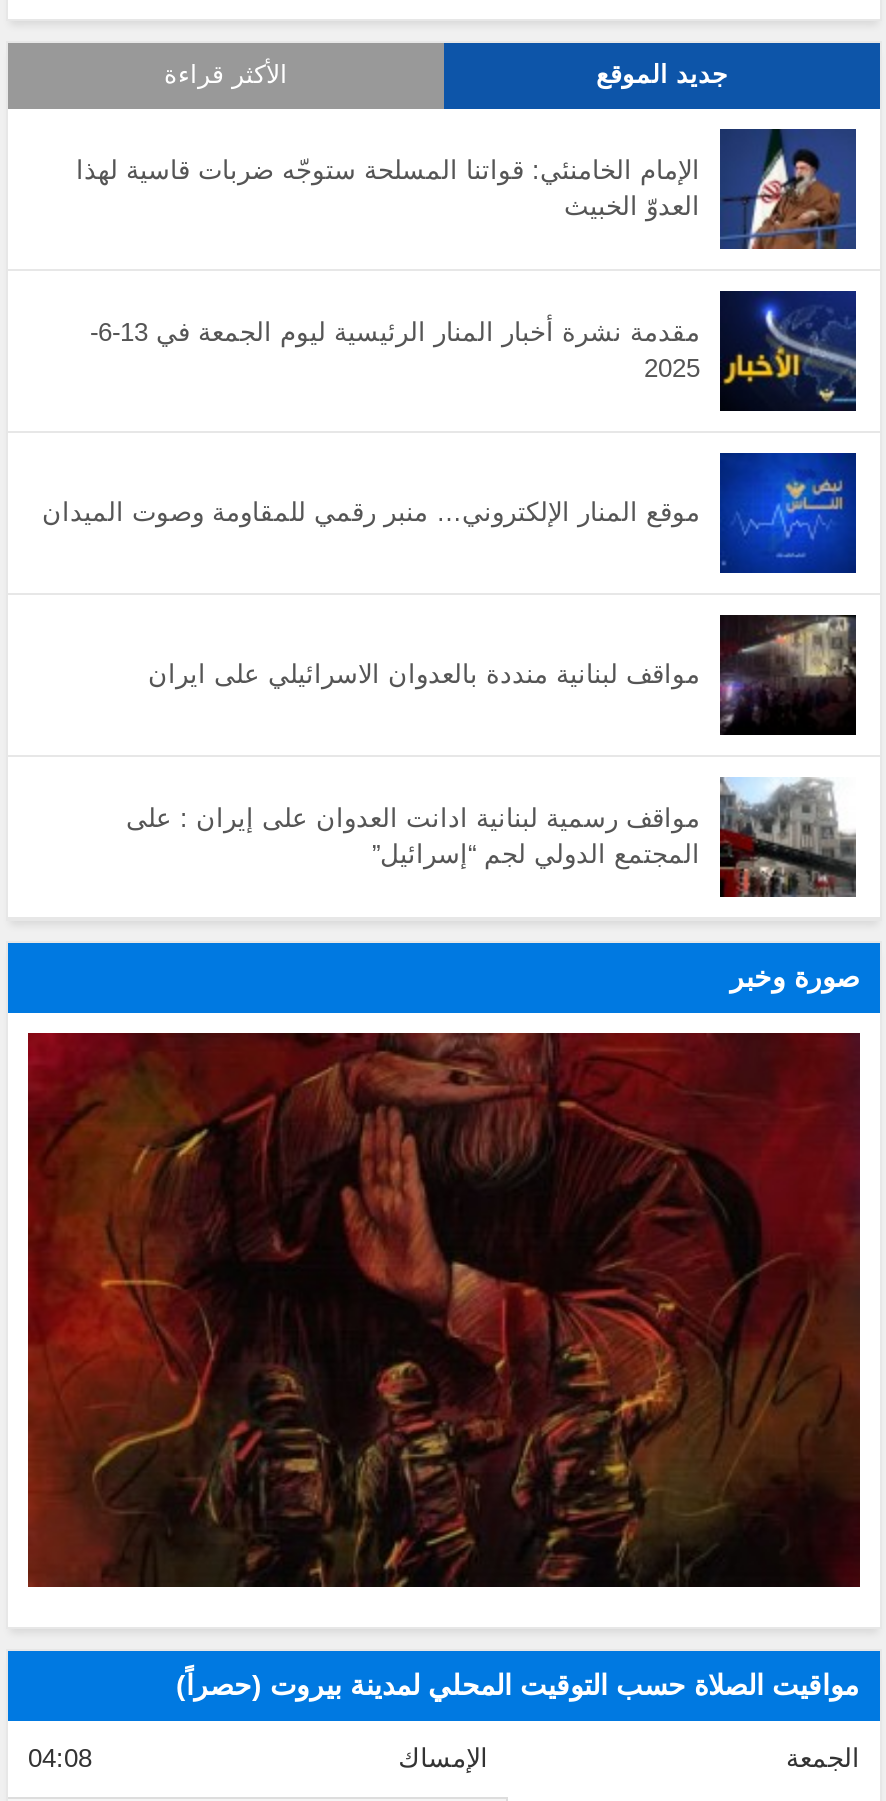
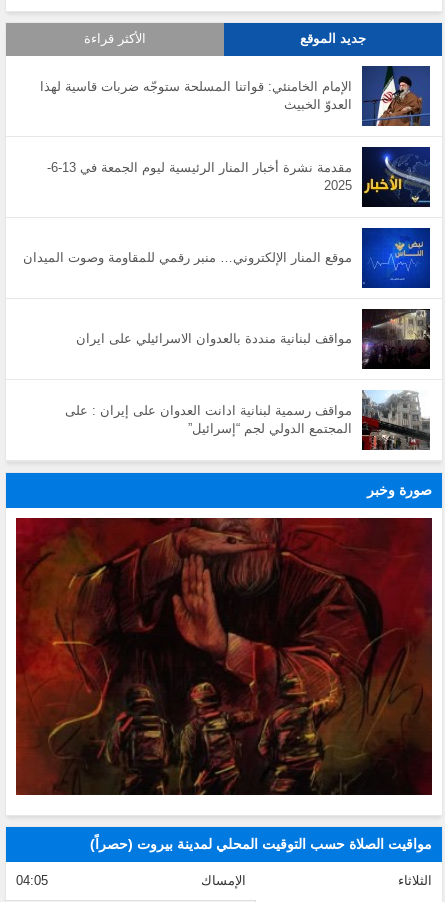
- 04:08
+ 04:05

- الجمعة
+ الثلاثاء
